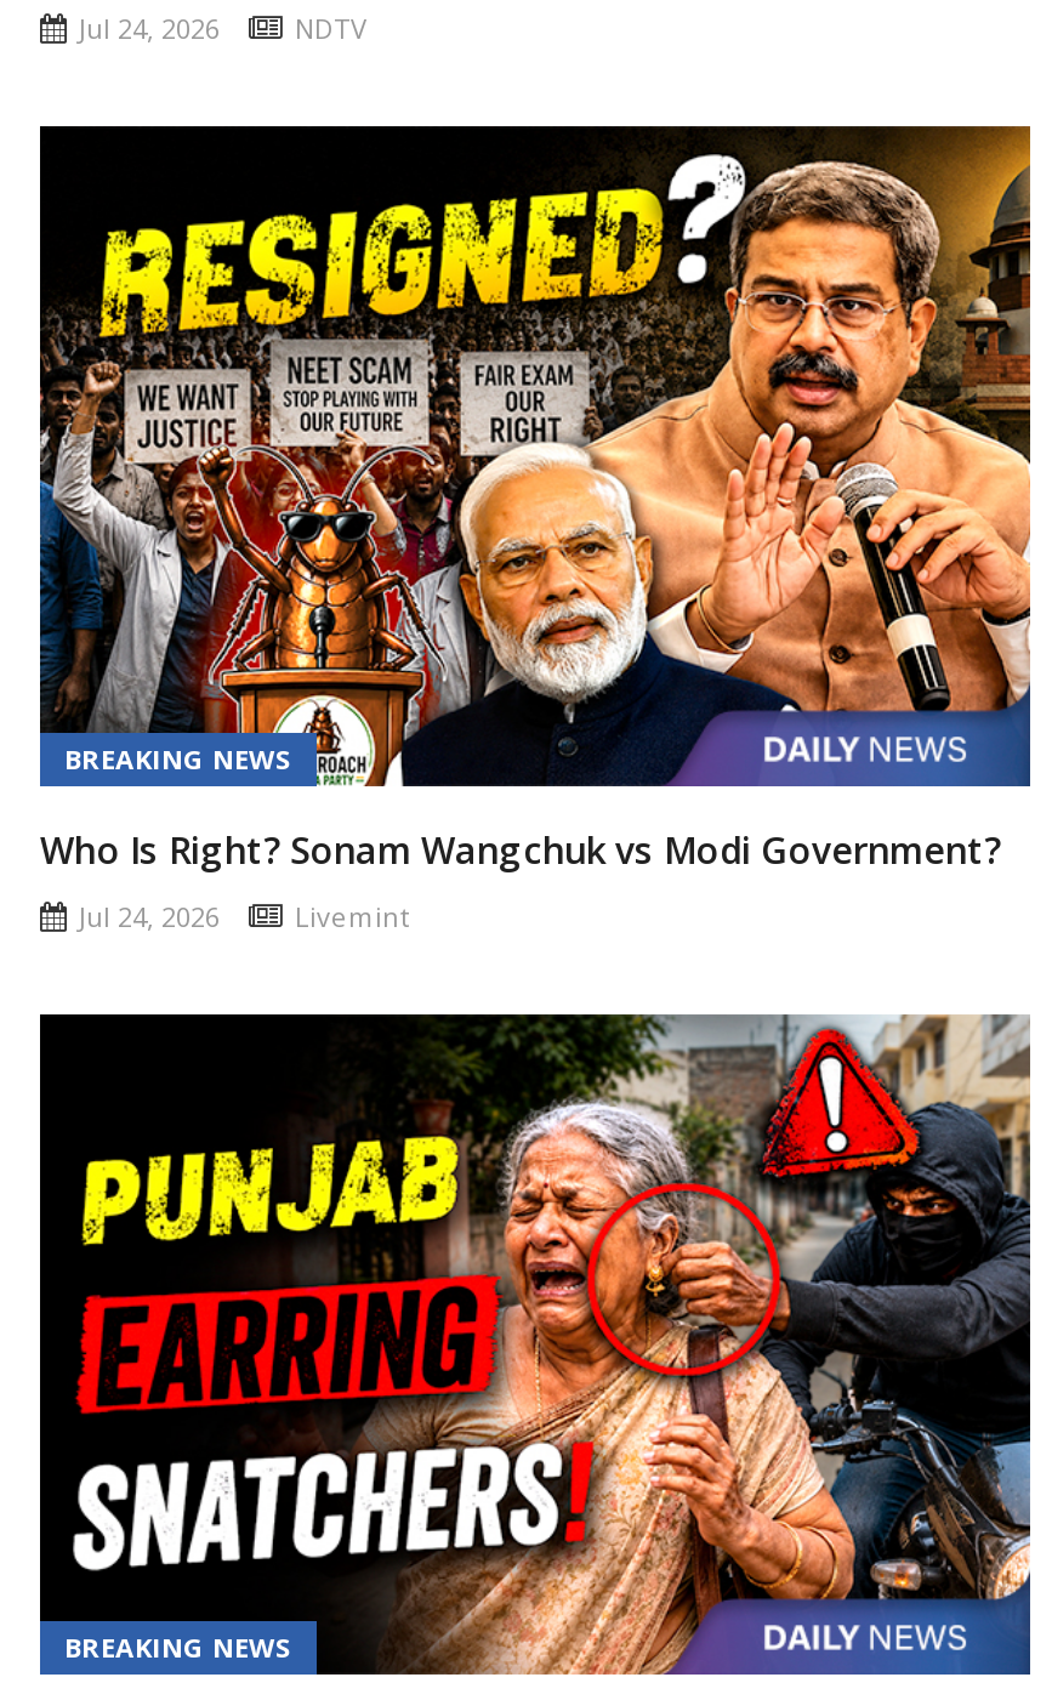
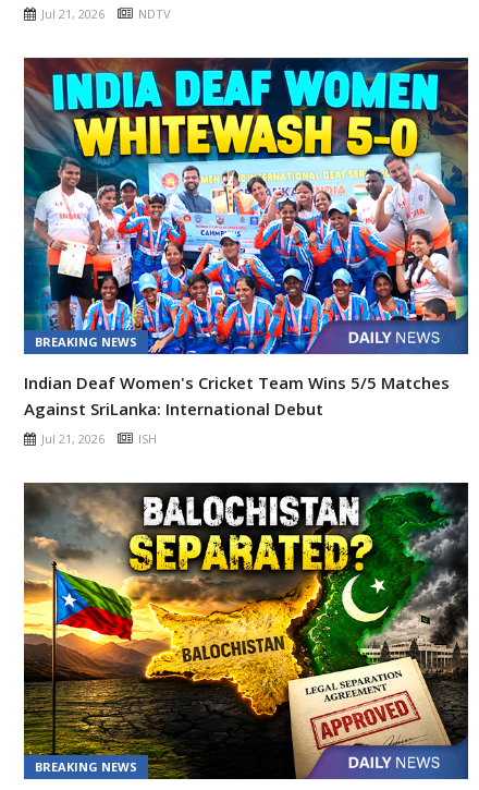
- Jul 24, 2026
+ Jul 21, 2026

- [image]
- Who Is Right? Sonam Wangchuk vs Modi Government?
+ [image]
+ Indian Deaf Women's Cricket Team Wins 5/5 Matches
+ Against SriLanka: International Debut

- Jul 24, 2026
- Livemint
+ Jul 21, 2026
+ ISH

- [image]
+ [image]
